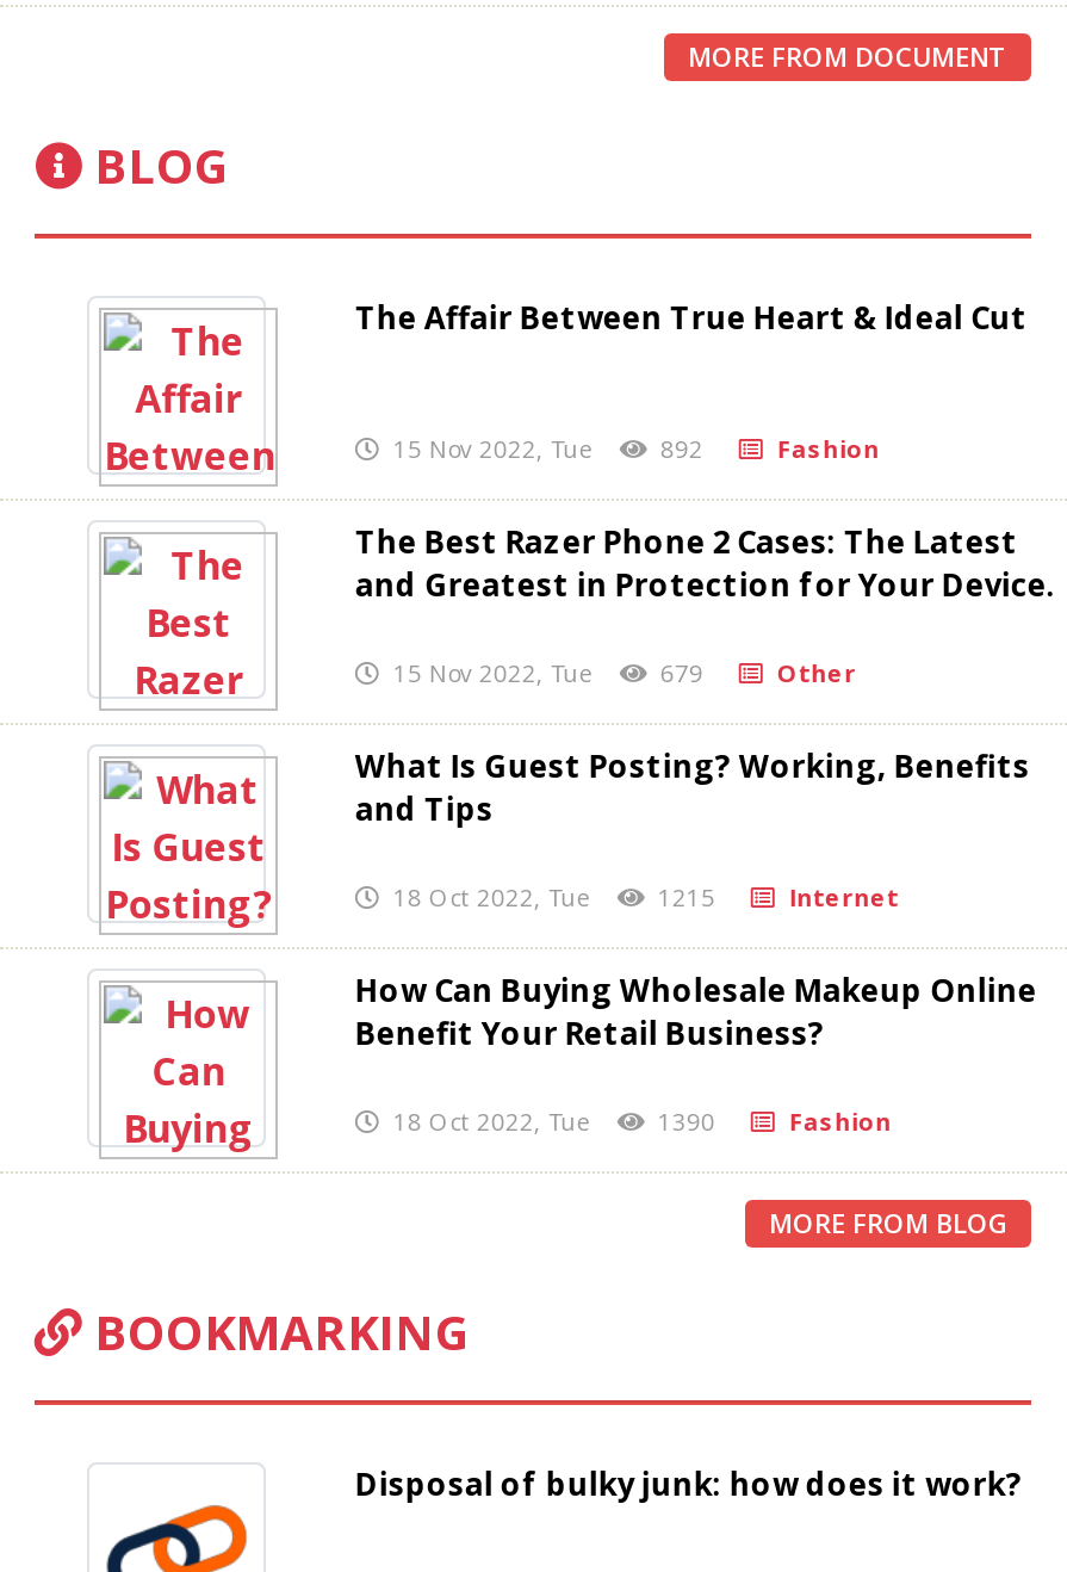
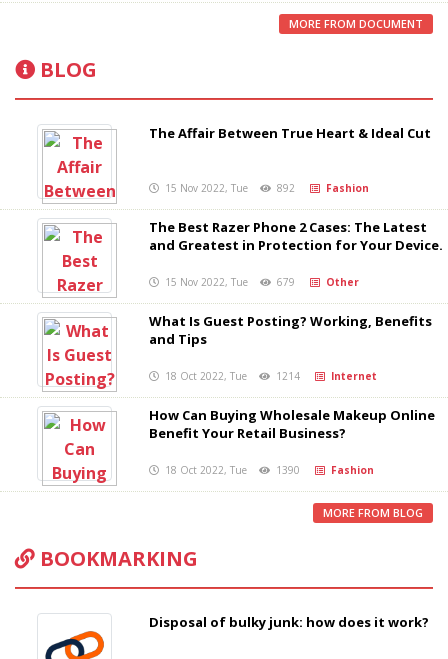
- 18 Oct 2022, Tue 1215 Internet
+ 18 Oct 2022, Tue 1214 Internet
